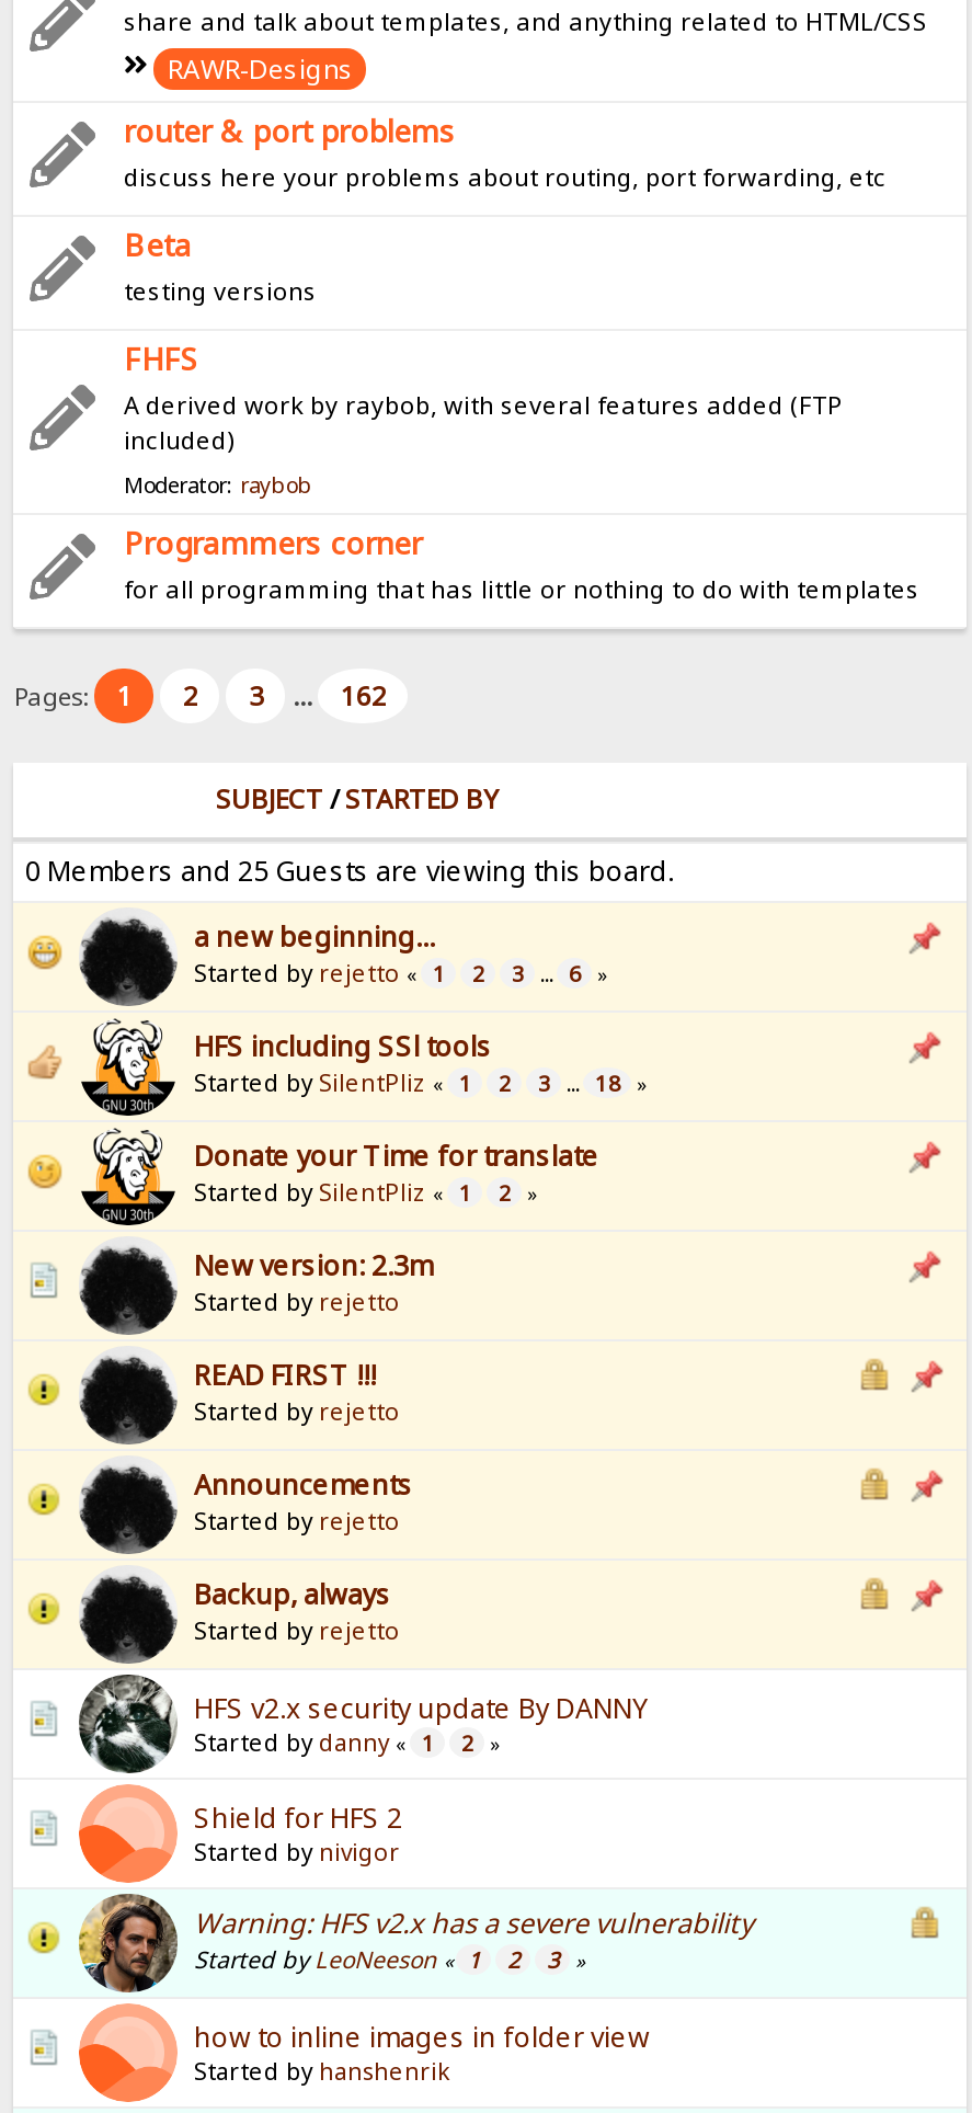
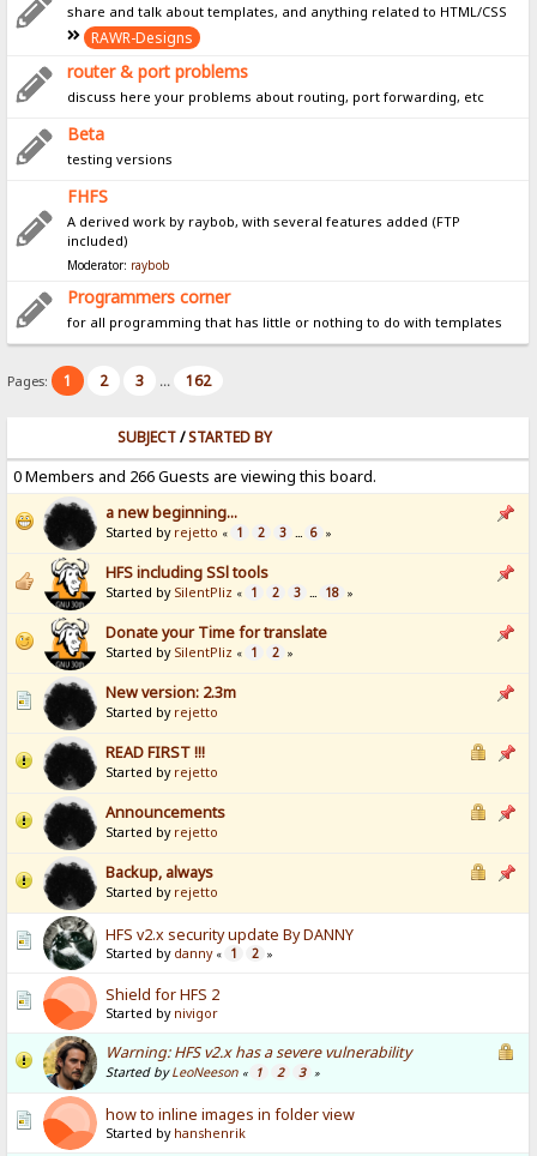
- 0 Members and 25 Guests are viewing this board.
+ 0 Members and 266 Guests are viewing this board.
